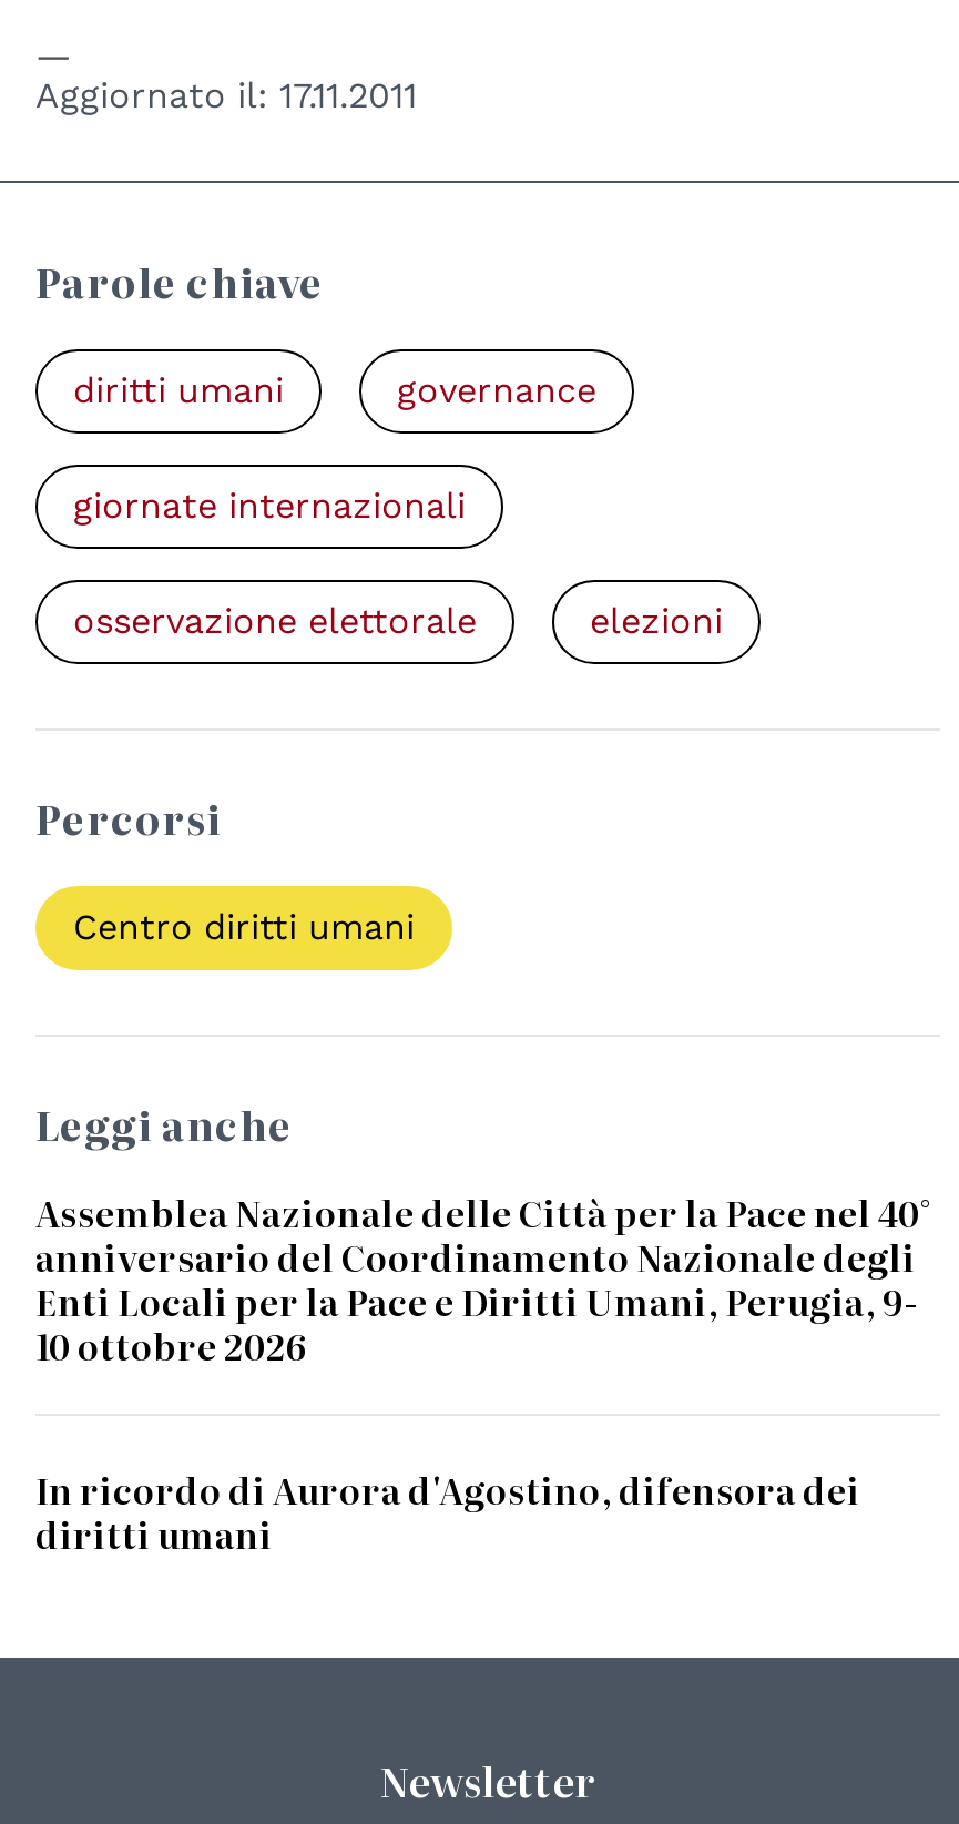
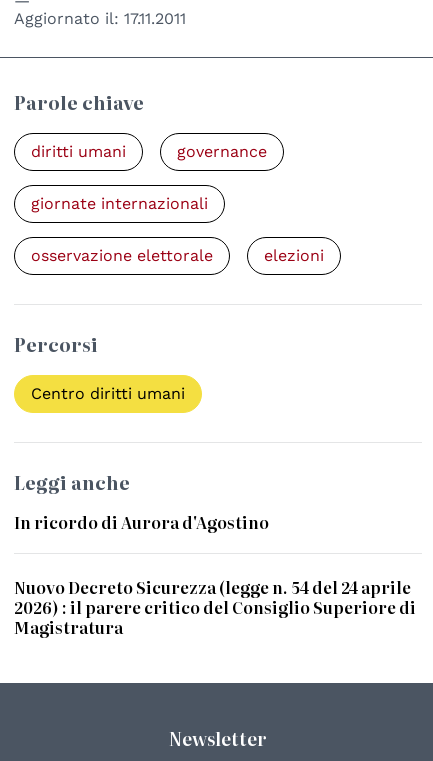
- Assemblea Nazionale delle Città per la Pace nel 40°
- anniversario del Coordinamento Nazionale degli
- Enti Locali per la Pace e Diritti Umani, Perugia, 9-
- 10 ottobre 2026
+ In ricordo di Aurora d'Agostino

- In ricordo di Aurora d'Agostino, difensora dei
- diritti umani
+ Nuovo Decreto Sicurezza (legge n. 54 del 24 aprile
+ 2026) : il parere critico del Consiglio Superiore di
+ Magistratura
